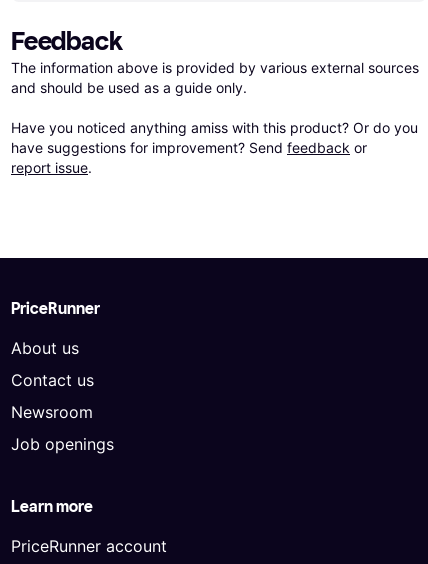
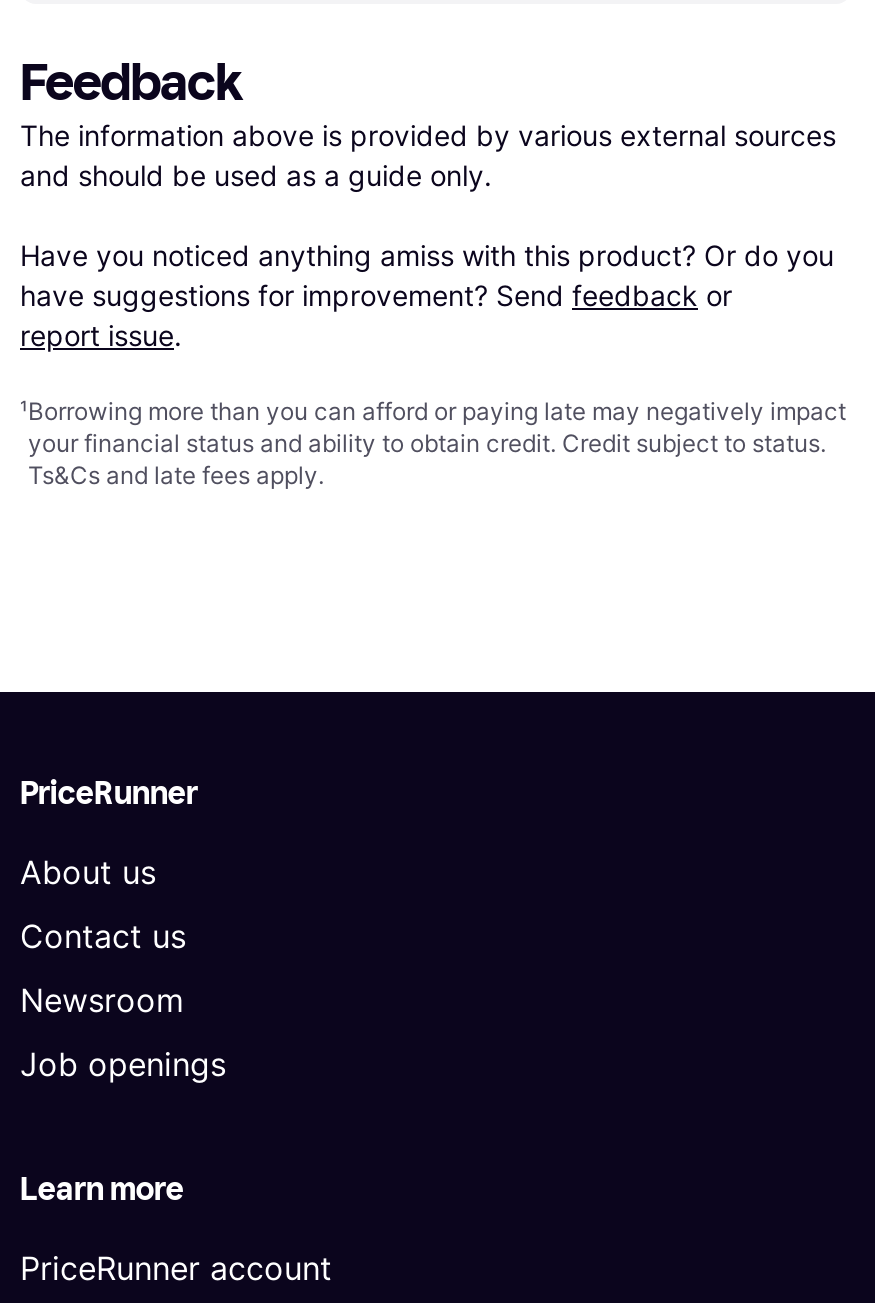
+ ¹Borrowing more than you can afford or paying late may negatively impact
+ your financial status and ability to obtain credit. Credit subject to status.
+ Ts&Cs and late fees apply.
